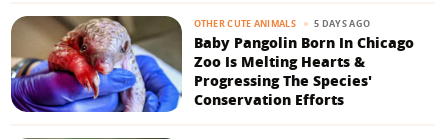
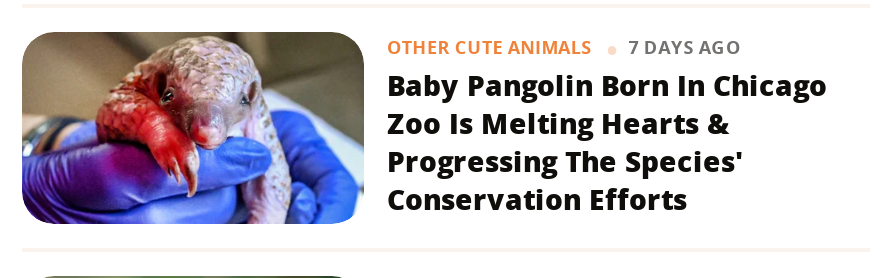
- OTHER CUTE ANIMALS 5 DAYS AGO
+ OTHER CUTE ANIMALS 7 DAYS AGO
